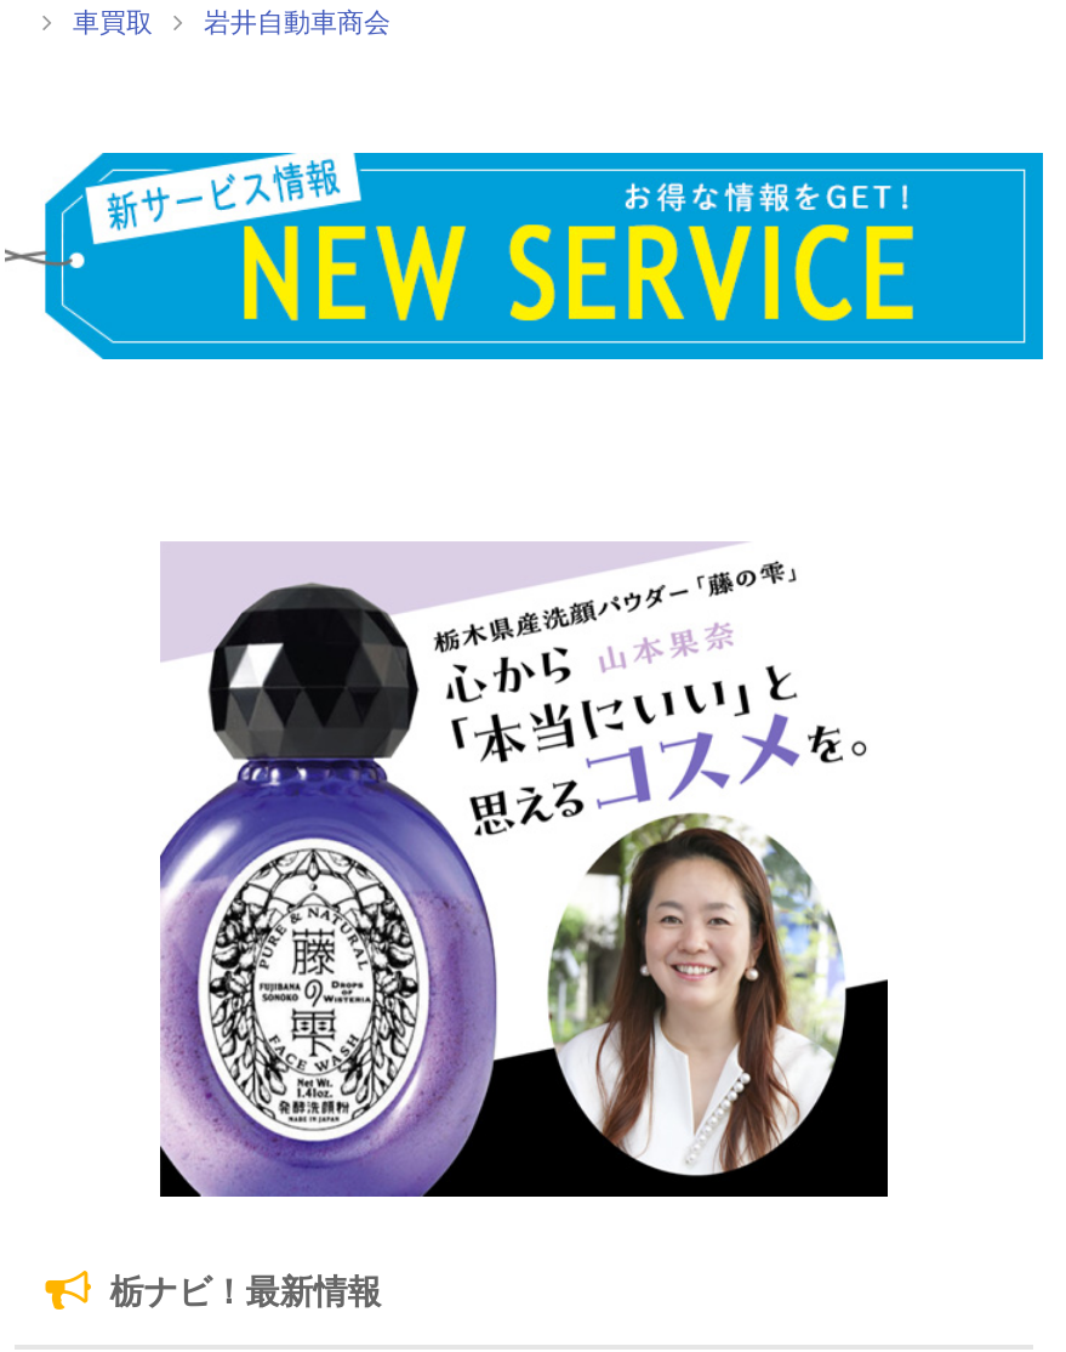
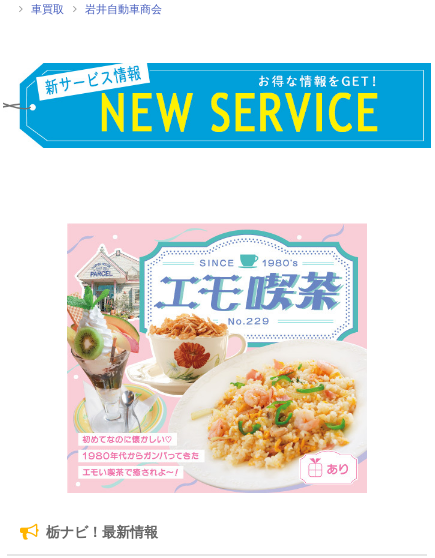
- [image]
+ [image]
